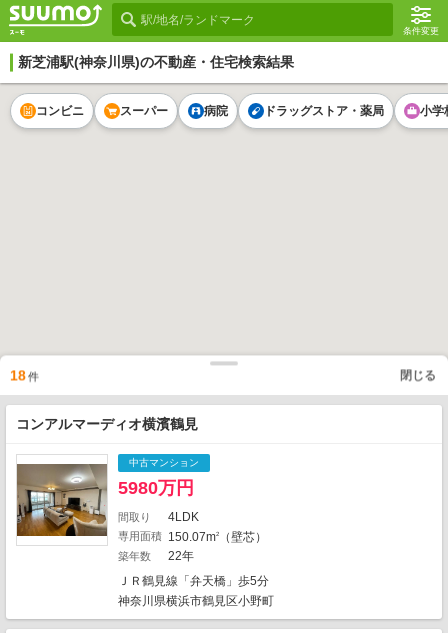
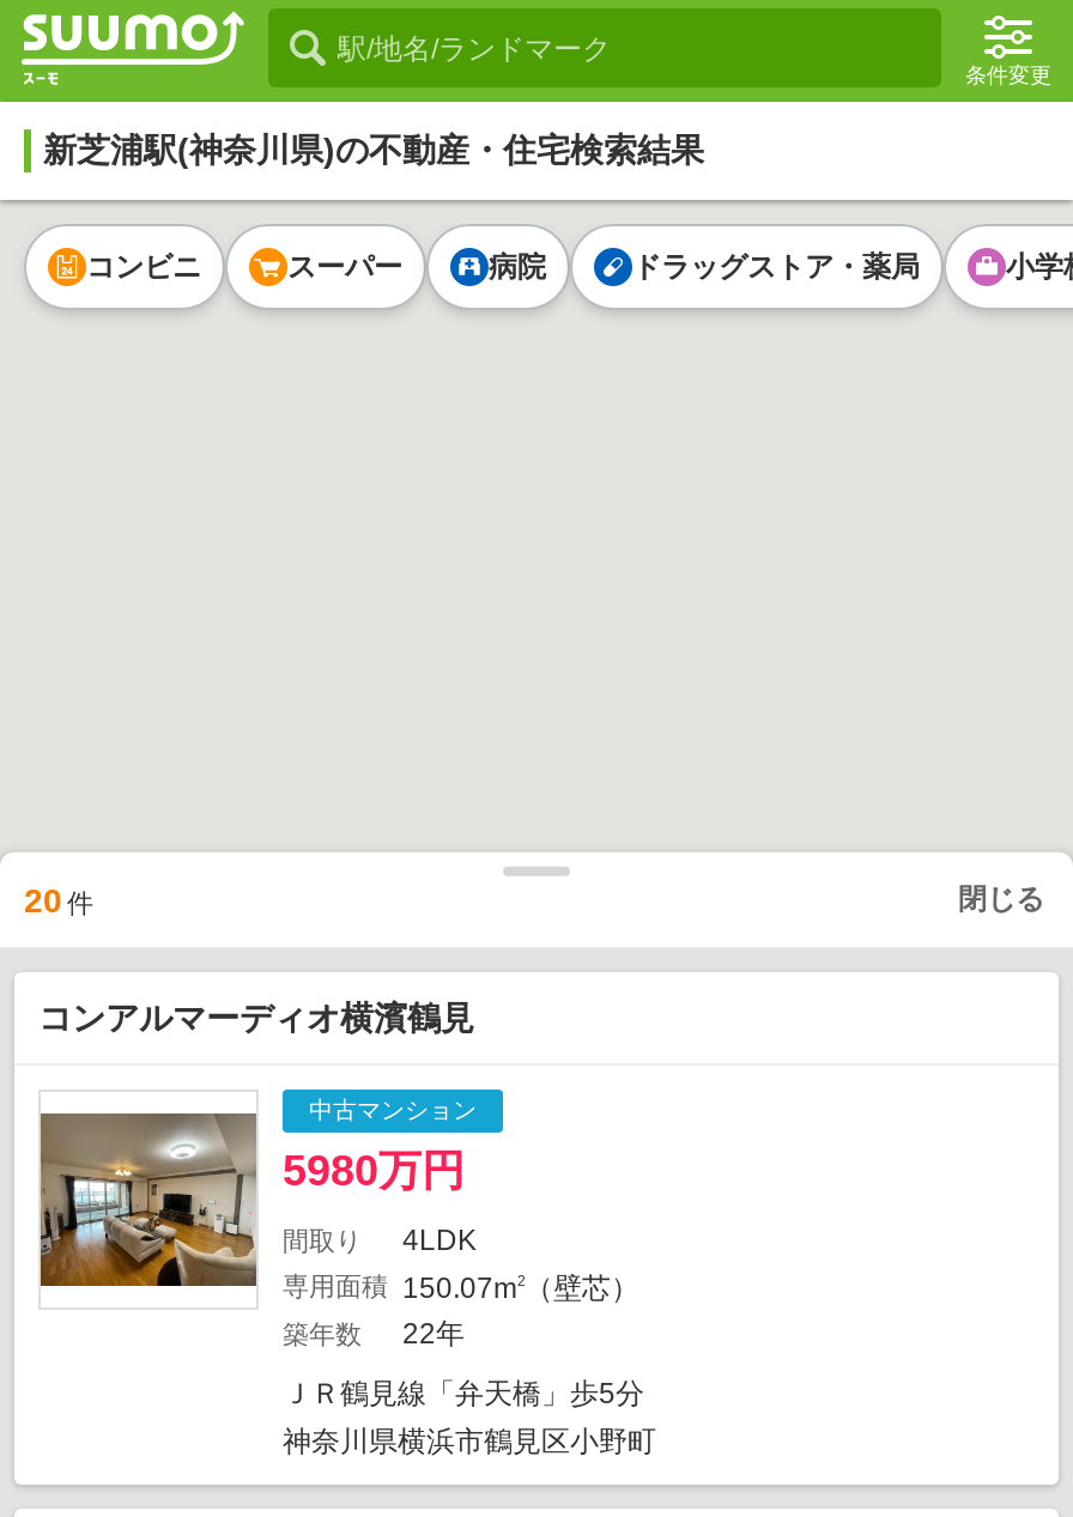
- 18 件
+ 20 件
